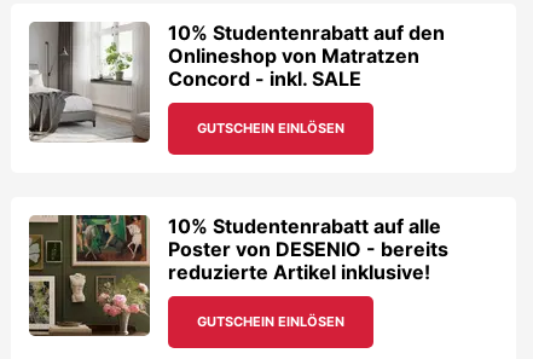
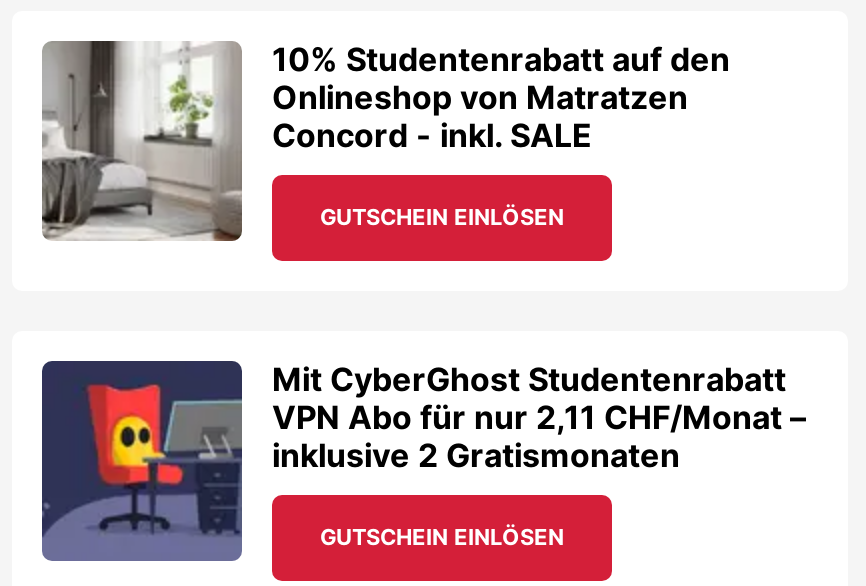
- [image]
- 10% Studentenrabatt auf alle
- Poster von DESENIO - bereits
- reduzierte Artikel inklusive!
+ [image]
+ Mit CyberGhost Studentenrabatt
+ VPN Abo für nur 2,11 CHF/Monat –
+ inklusive 2 Gratismonaten
